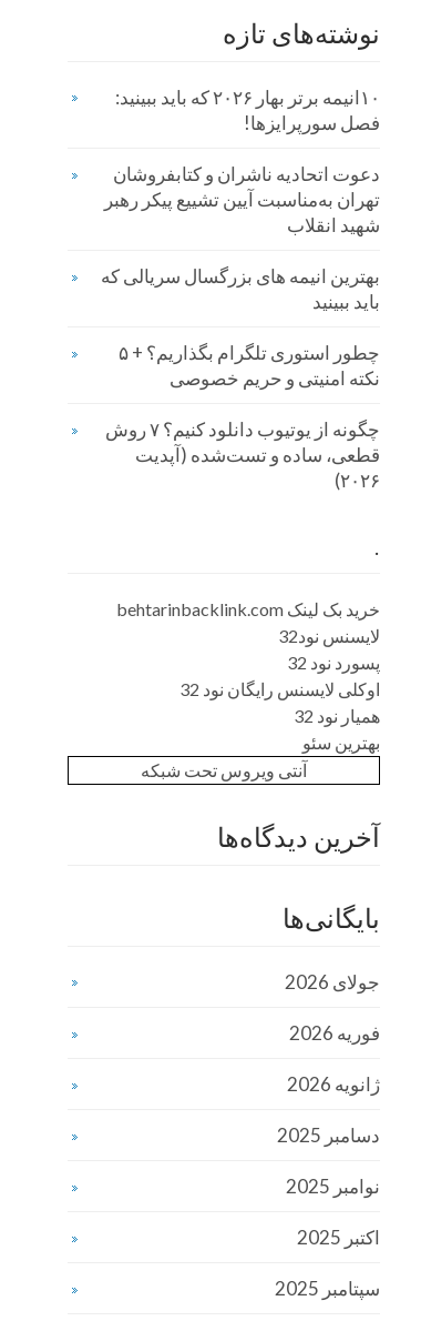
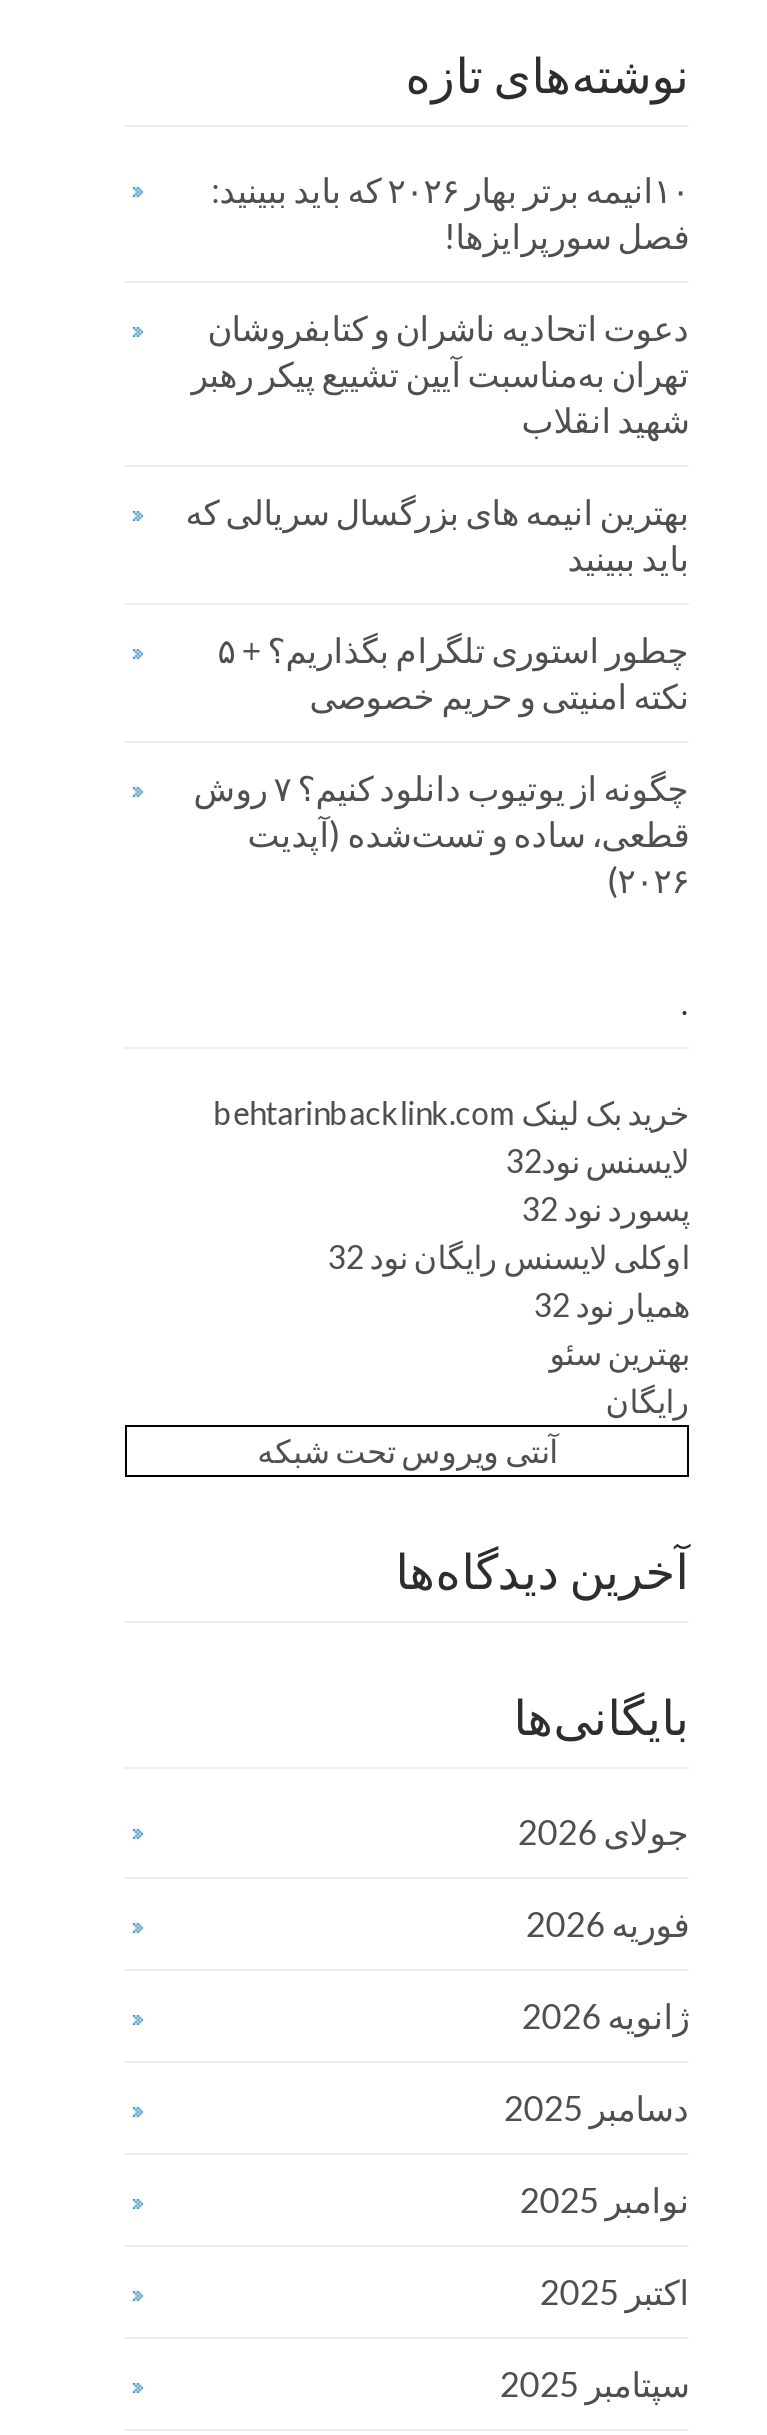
+ رایگان
